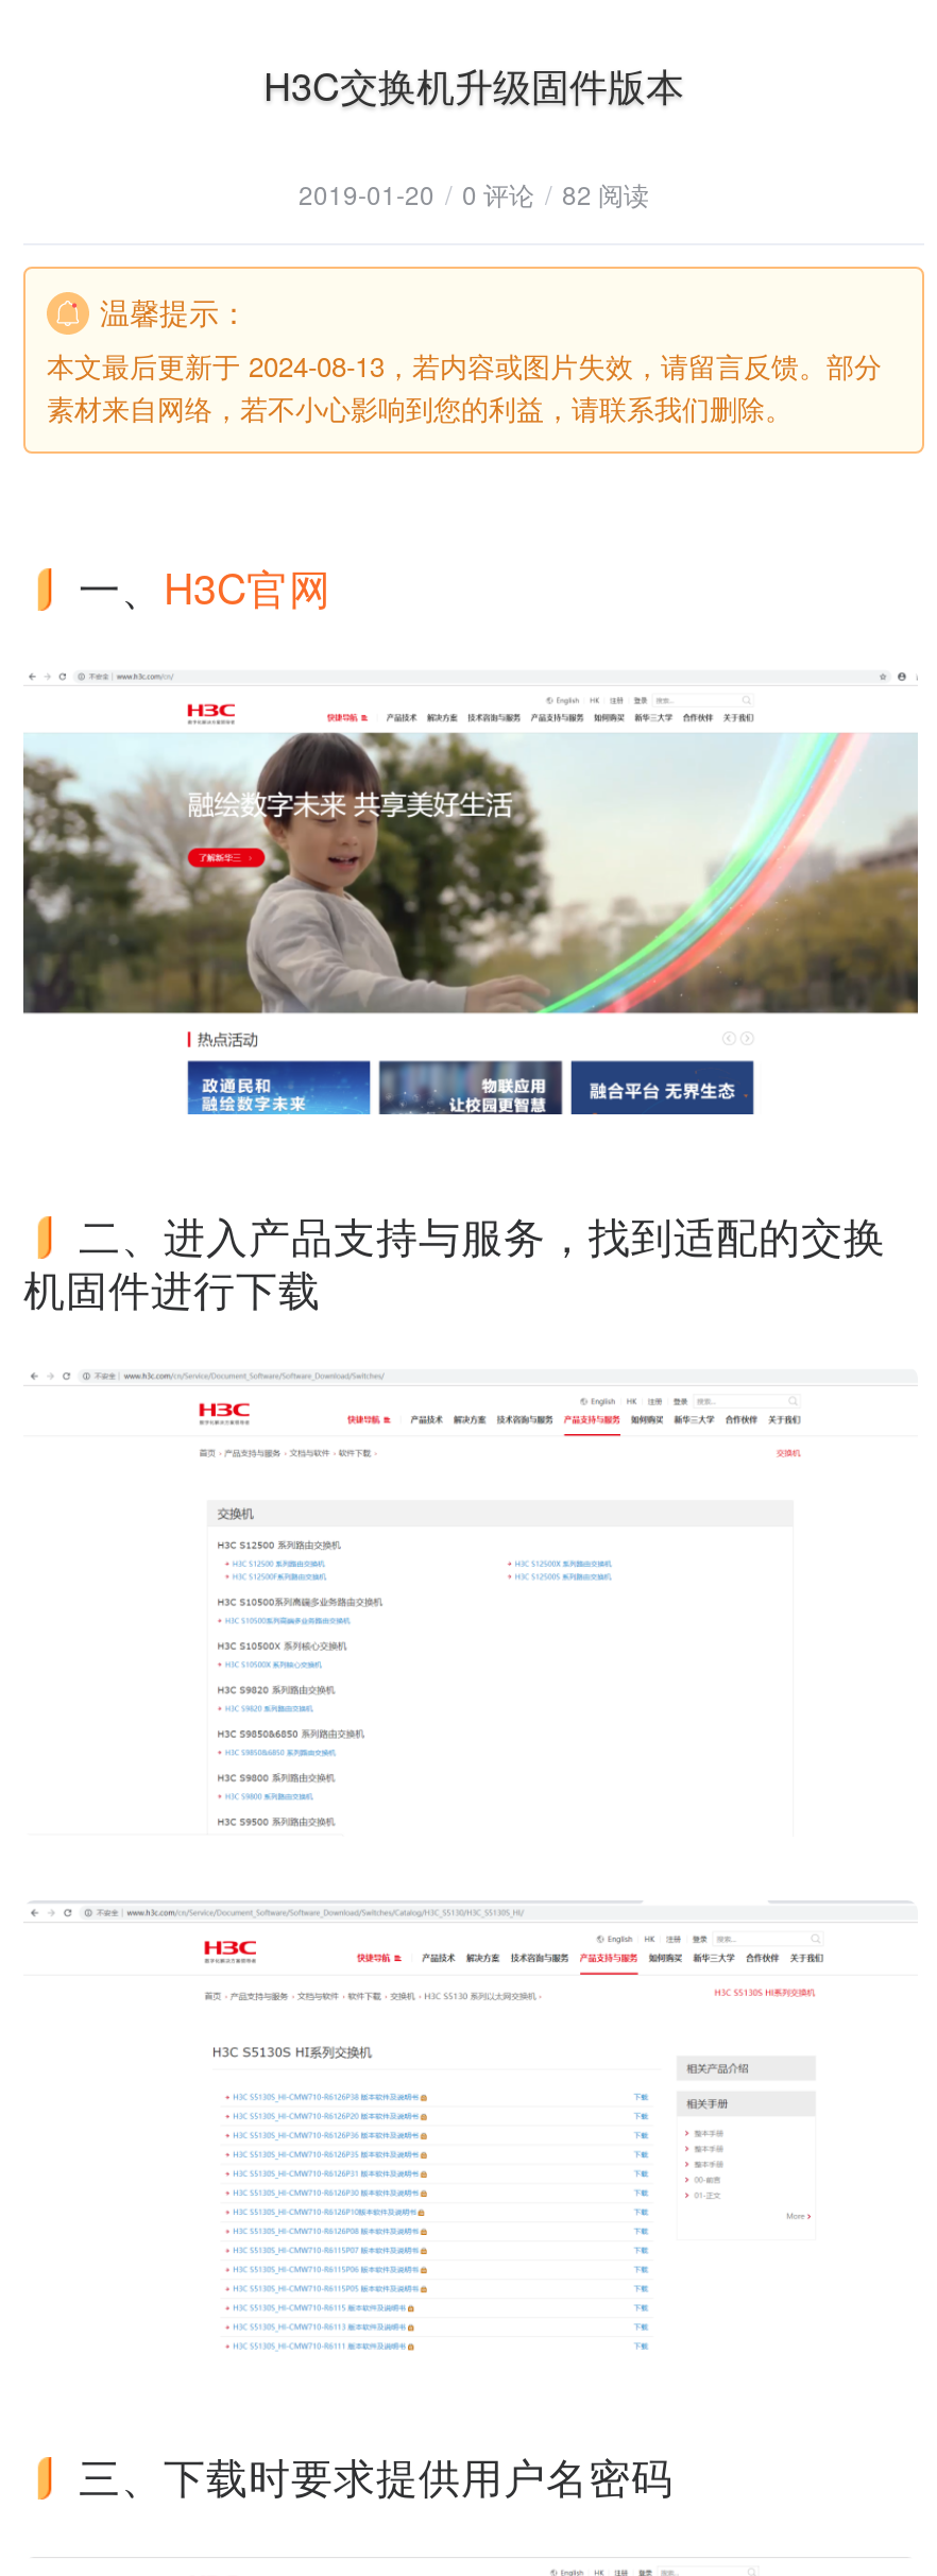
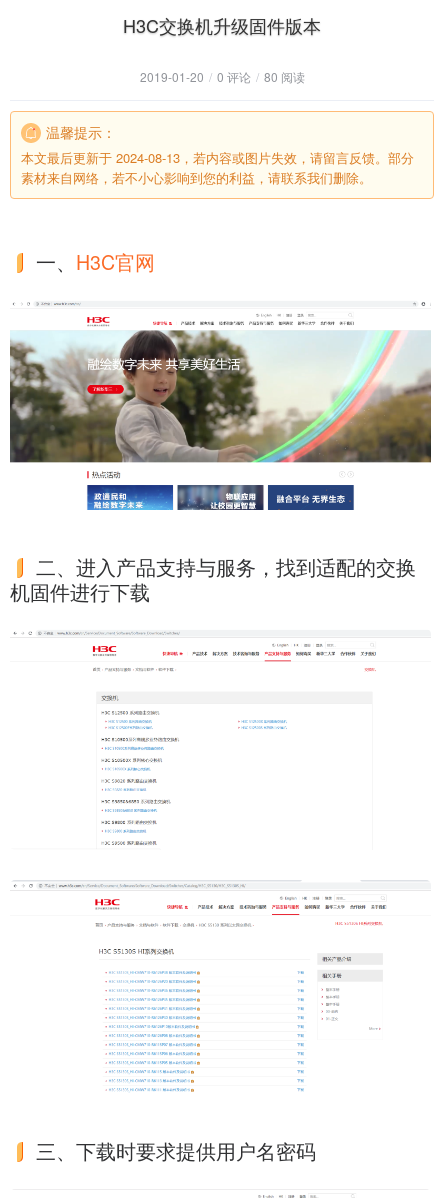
- 2019-01-20 / 0 评论 / 82 阅读
+ 2019-01-20 / 0 评论 / 80 阅读
